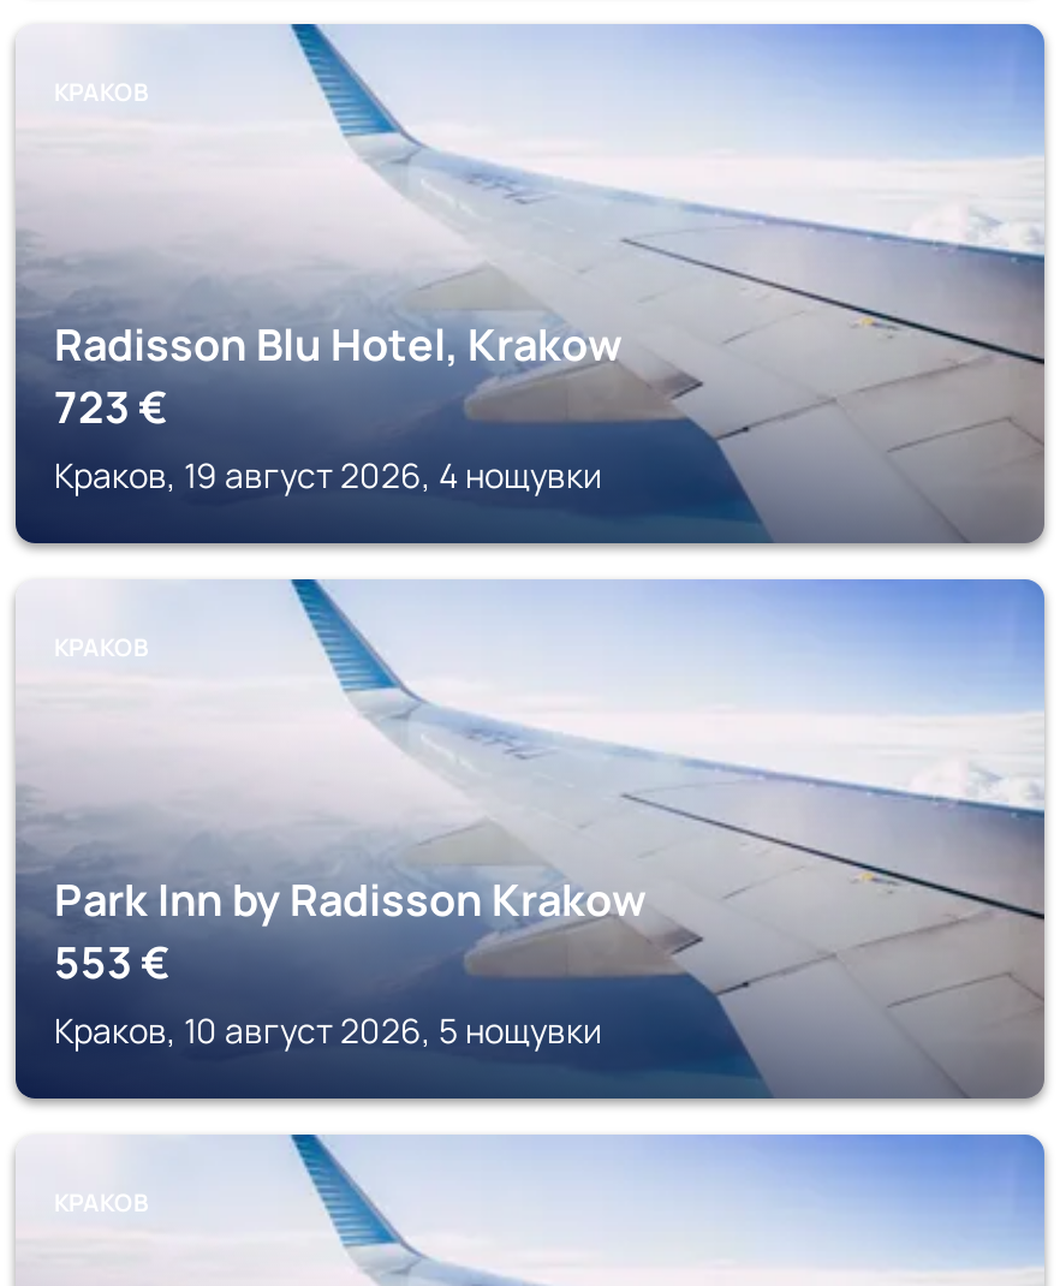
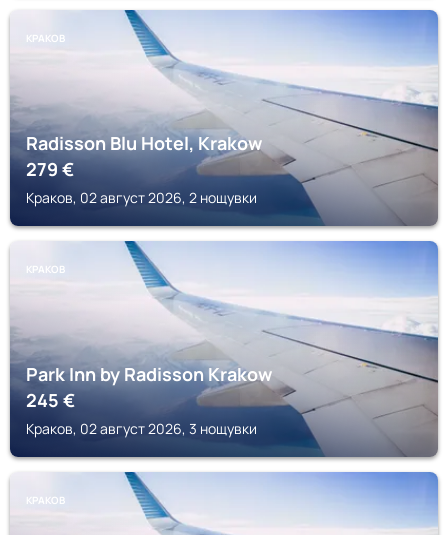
- 723 €
+ 279 €

- Краков, 19 август 2026, 4 нощувки
+ Краков, 02 август 2026, 2 нощувки

- 553 €
+ 245 €

- Краков, 10 август 2026, 5 нощувки
+ Краков, 02 август 2026, 3 нощувки
